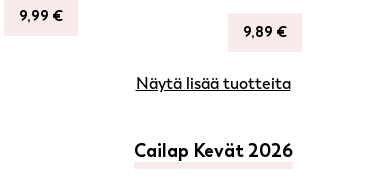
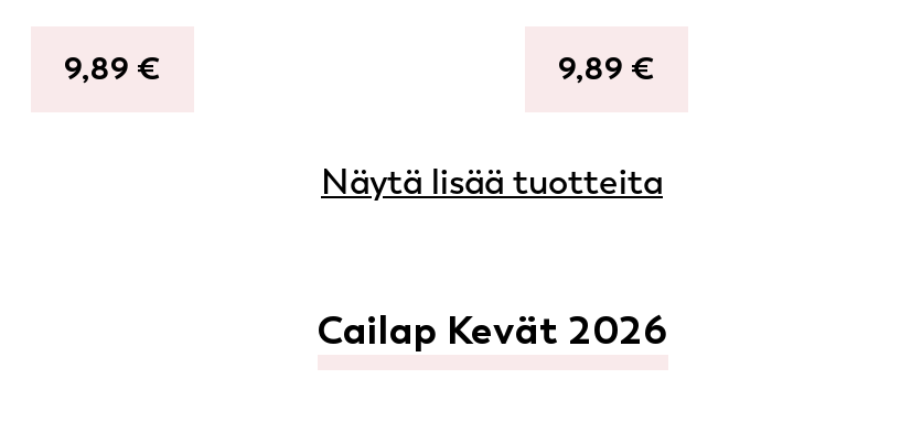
- 9,99 €
+ 9,89 €
